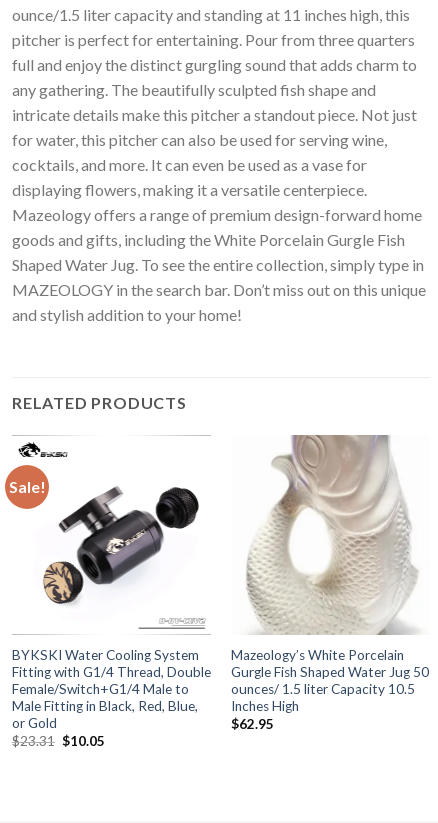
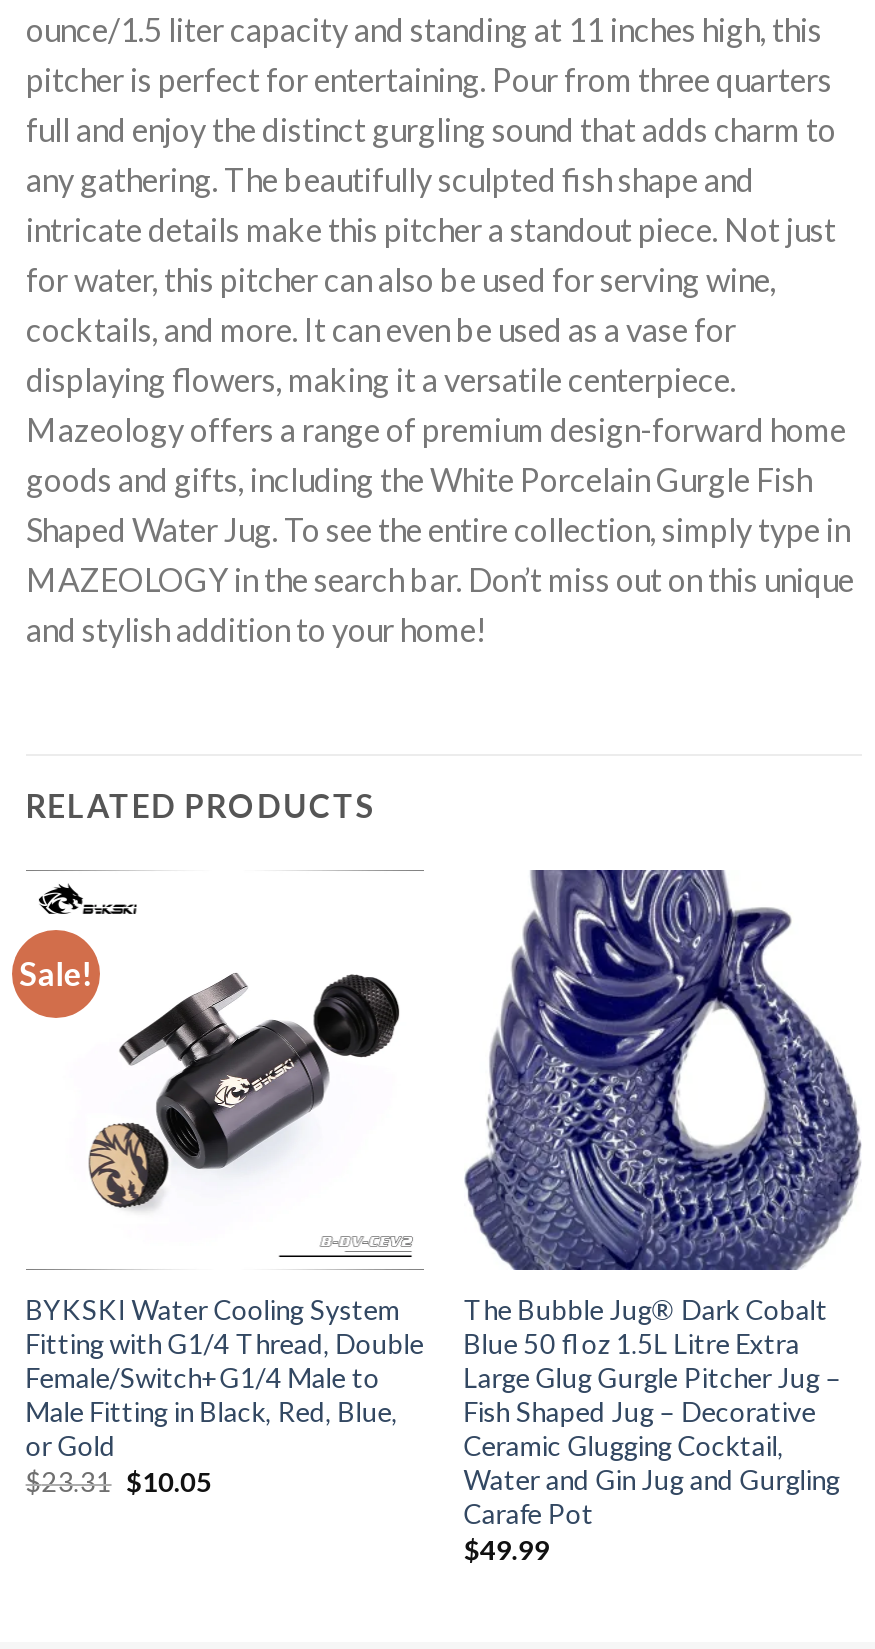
- [image]
- Mazeology’s White Porcelain
- Gurgle Fish Shaped Water Jug 50
- ounces/ 1.5 liter Capacity 10.5
- Inches High
- $62.95
+ [image]
+ The Bubble Jug® Dark Cobalt
+ Blue 50 fl oz 1.5L Litre Extra
+ Large Glug Gurgle Pitcher Jug –
+ Fish Shaped Jug – Decorative
+ Ceramic Glugging Cocktail,
+ Water and Gin Jug and Gurgling
+ Carafe Pot
+ $49.99
